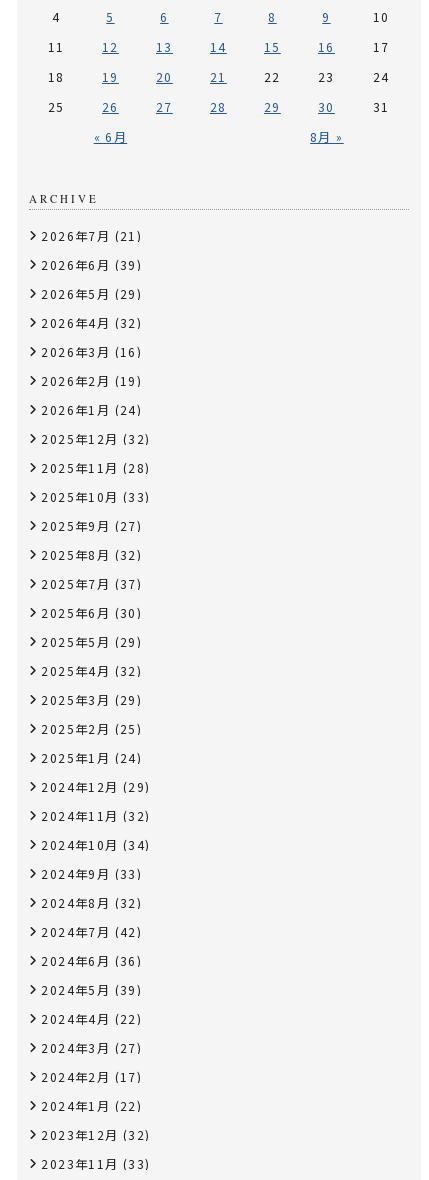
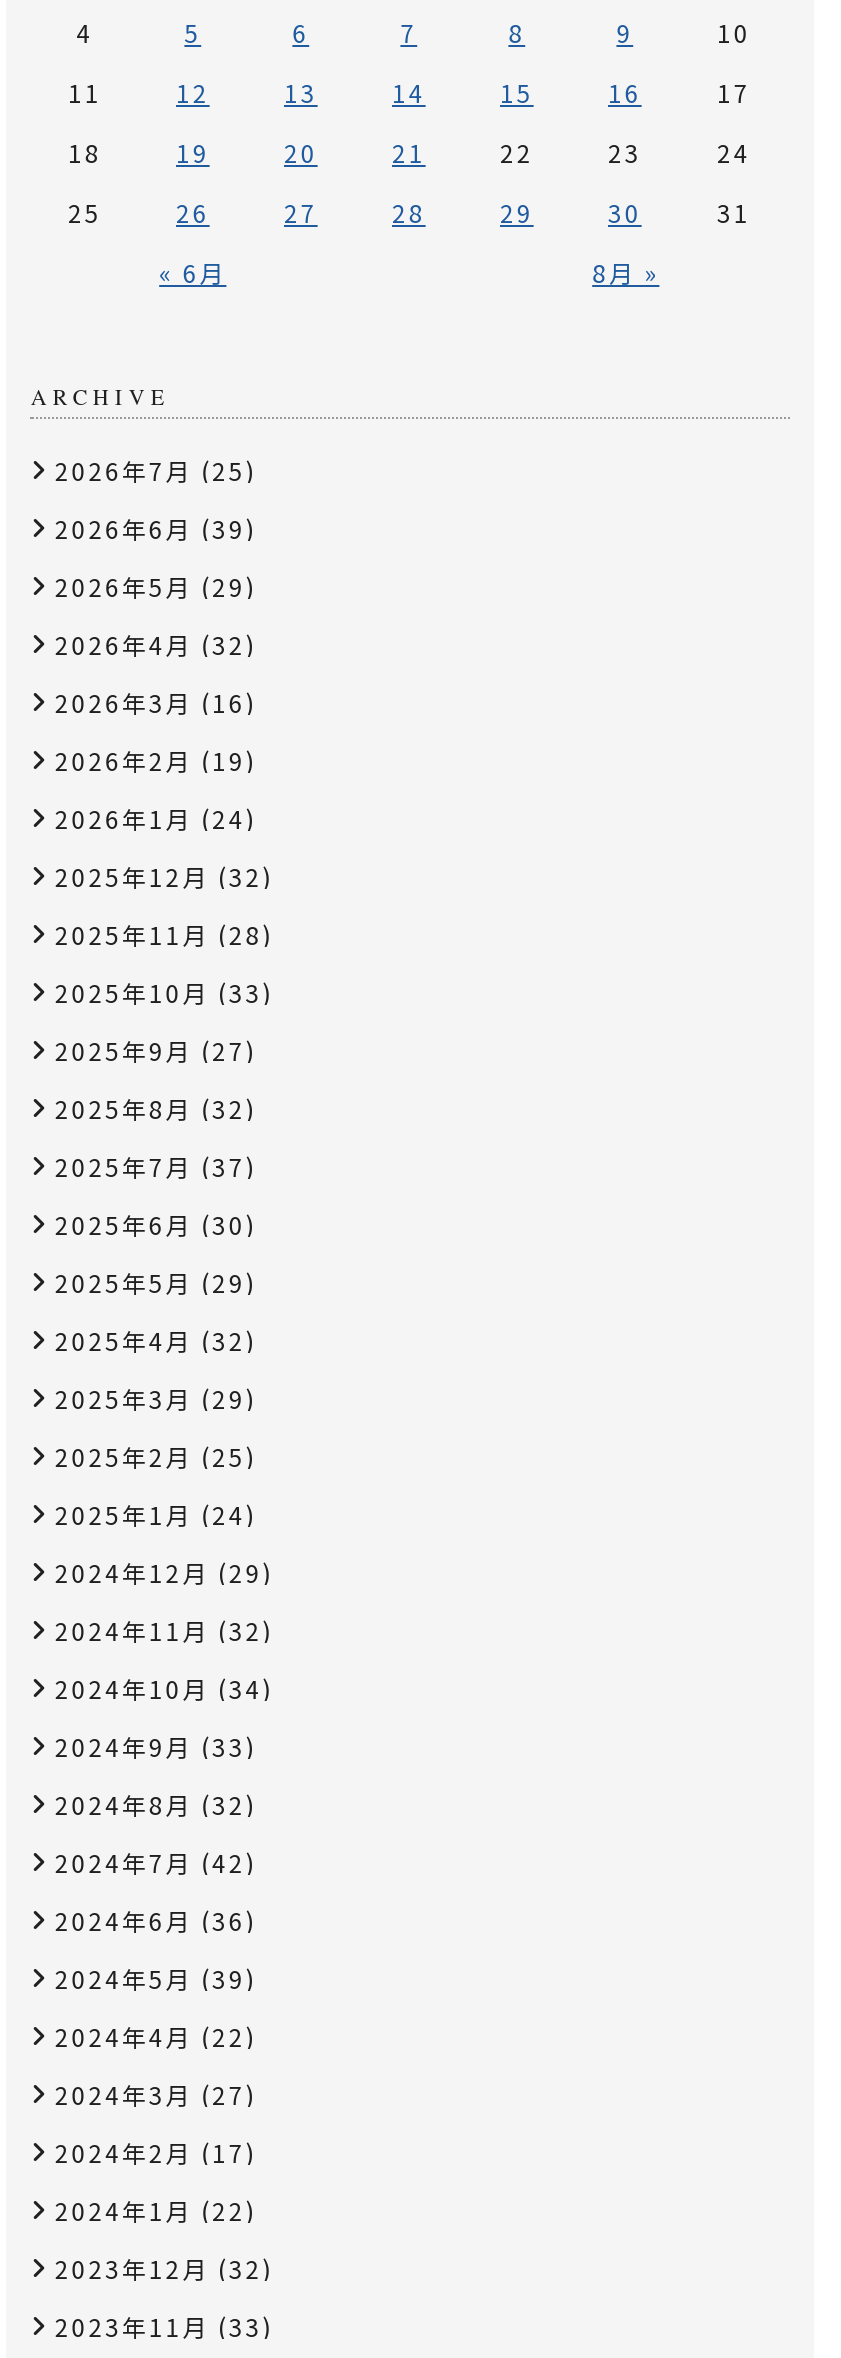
- 2026年7月(21)
+ 2026年7月(25)
